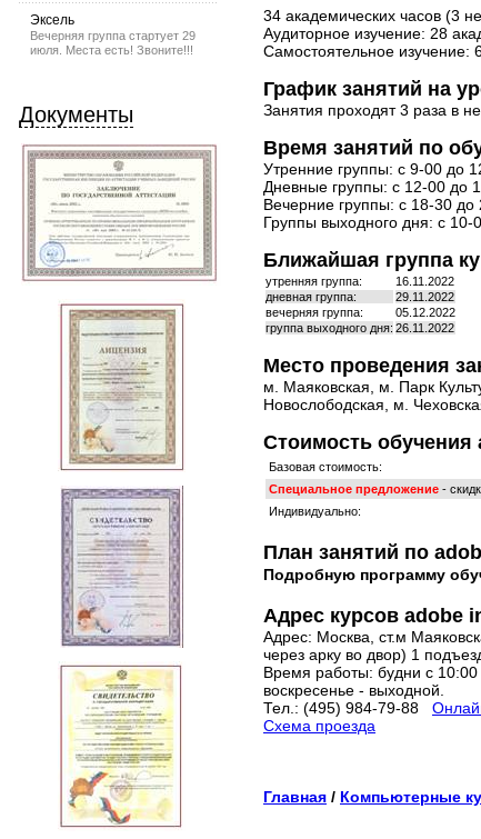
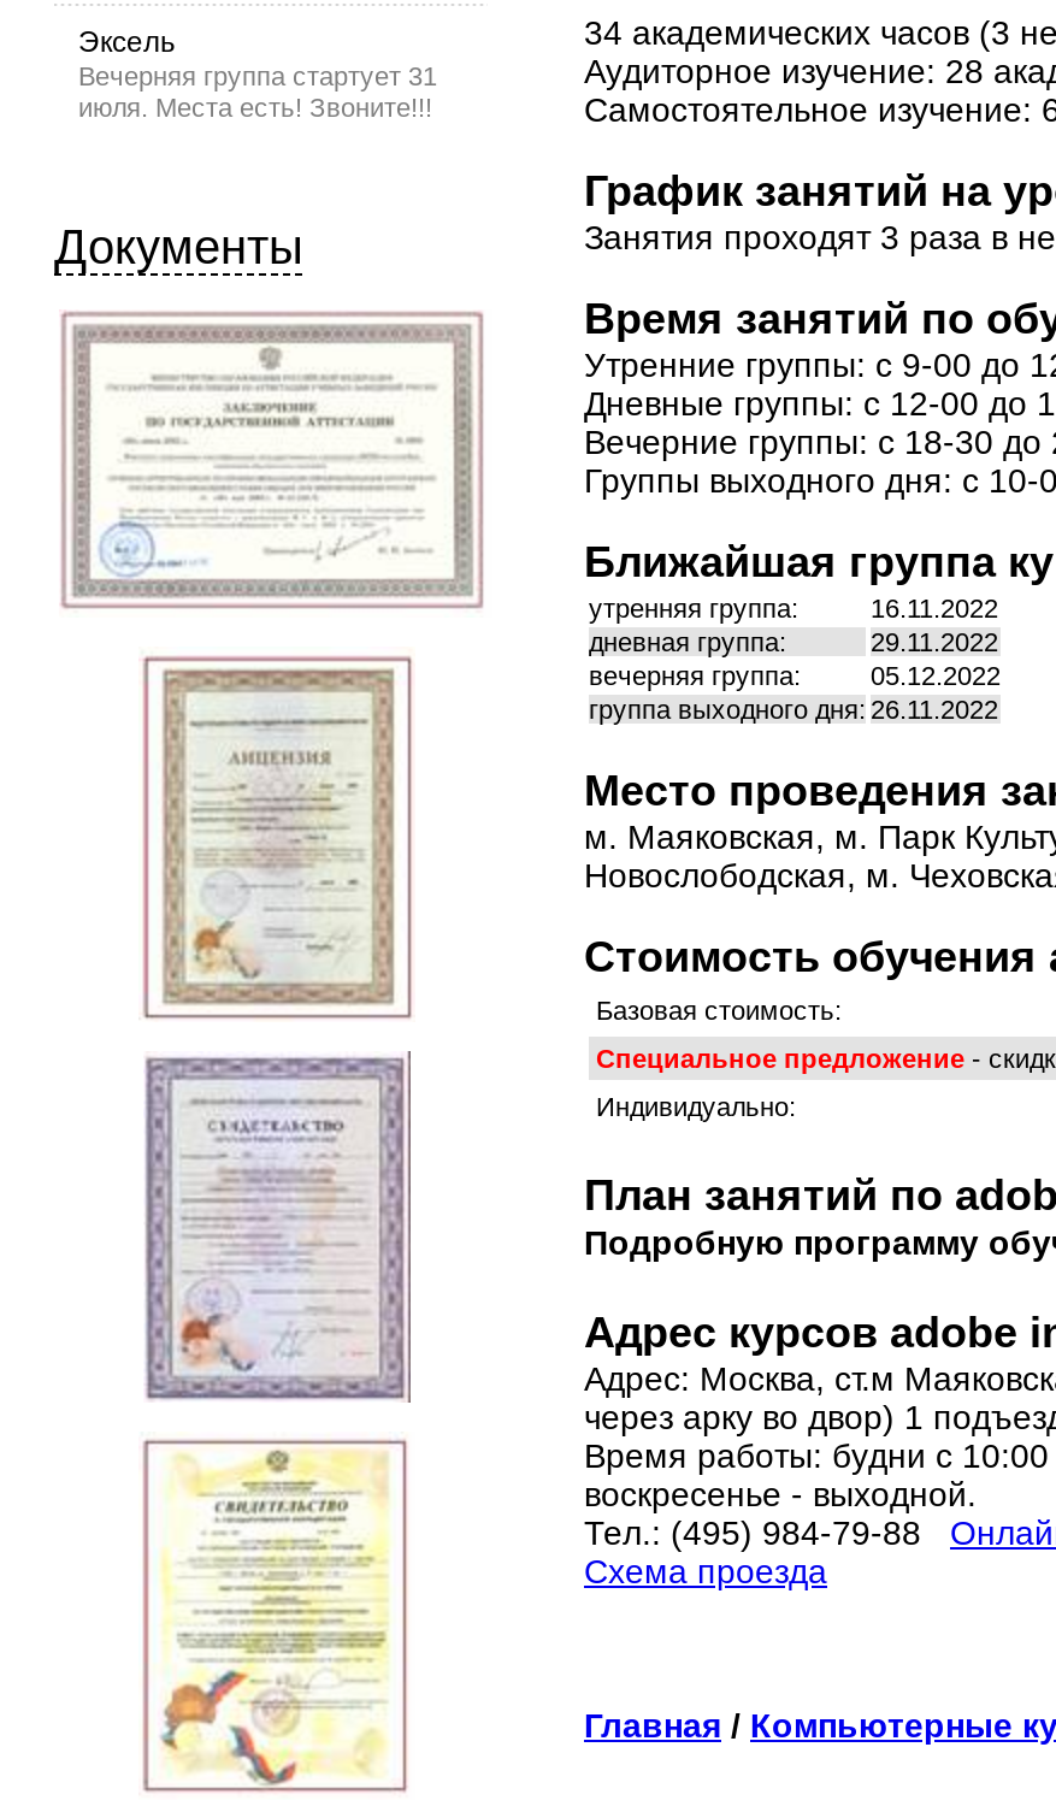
- Вечерняя группа стартует 29
+ Вечерняя группа стартует 31
